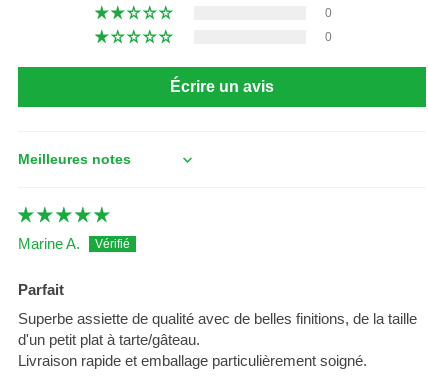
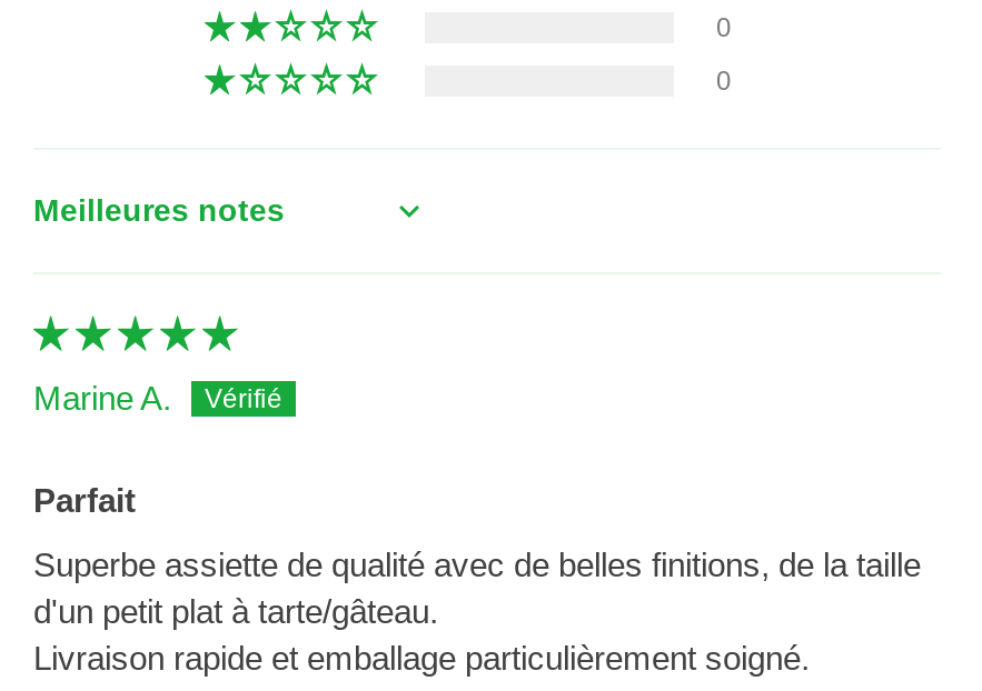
- Écrire un avis
